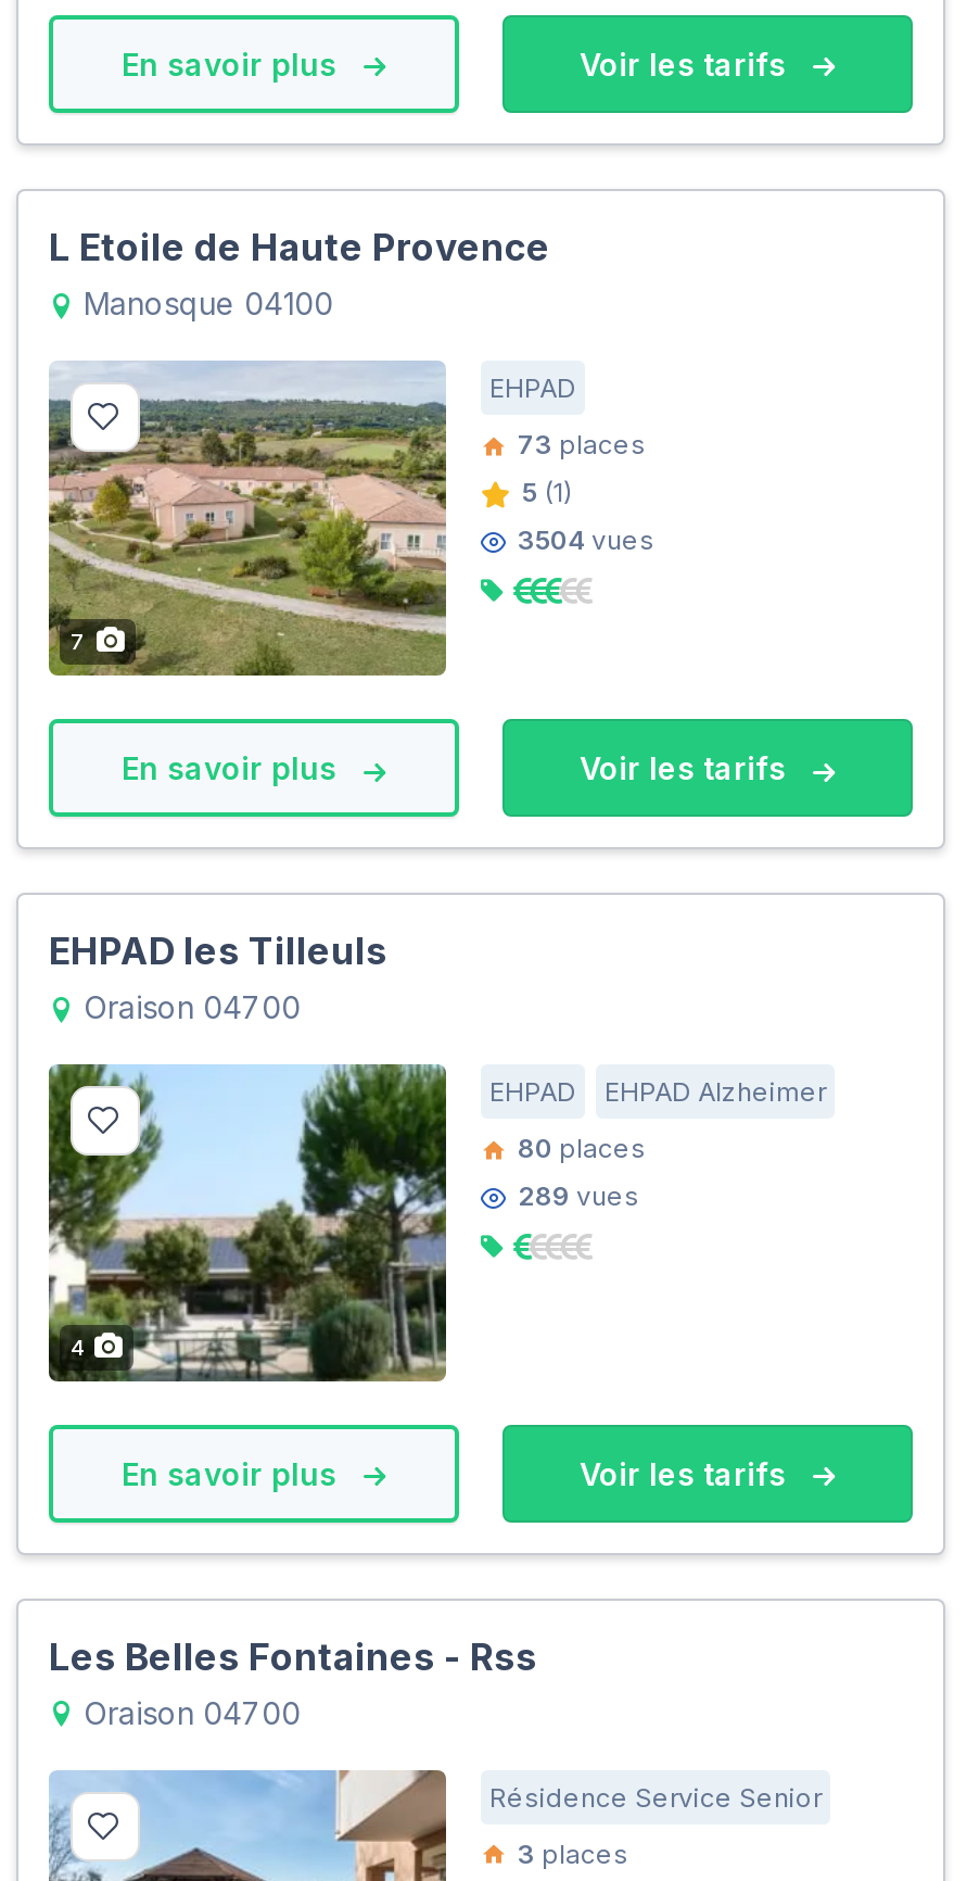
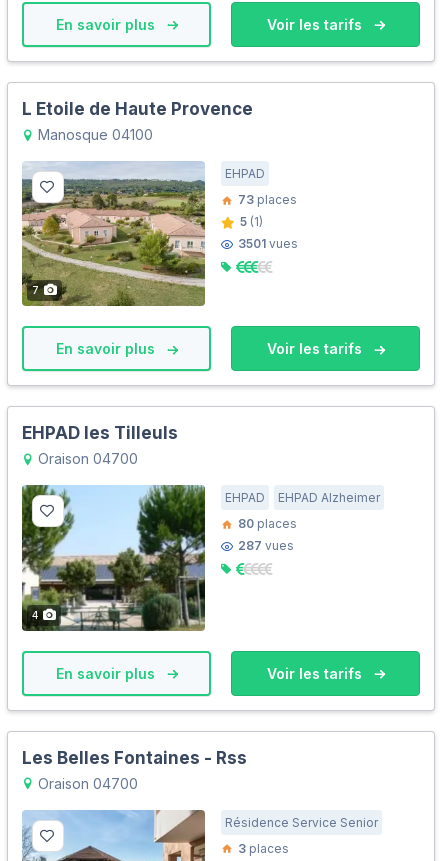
- 3504 vues
+ 3501 vues

- 289 vues
+ 287 vues
